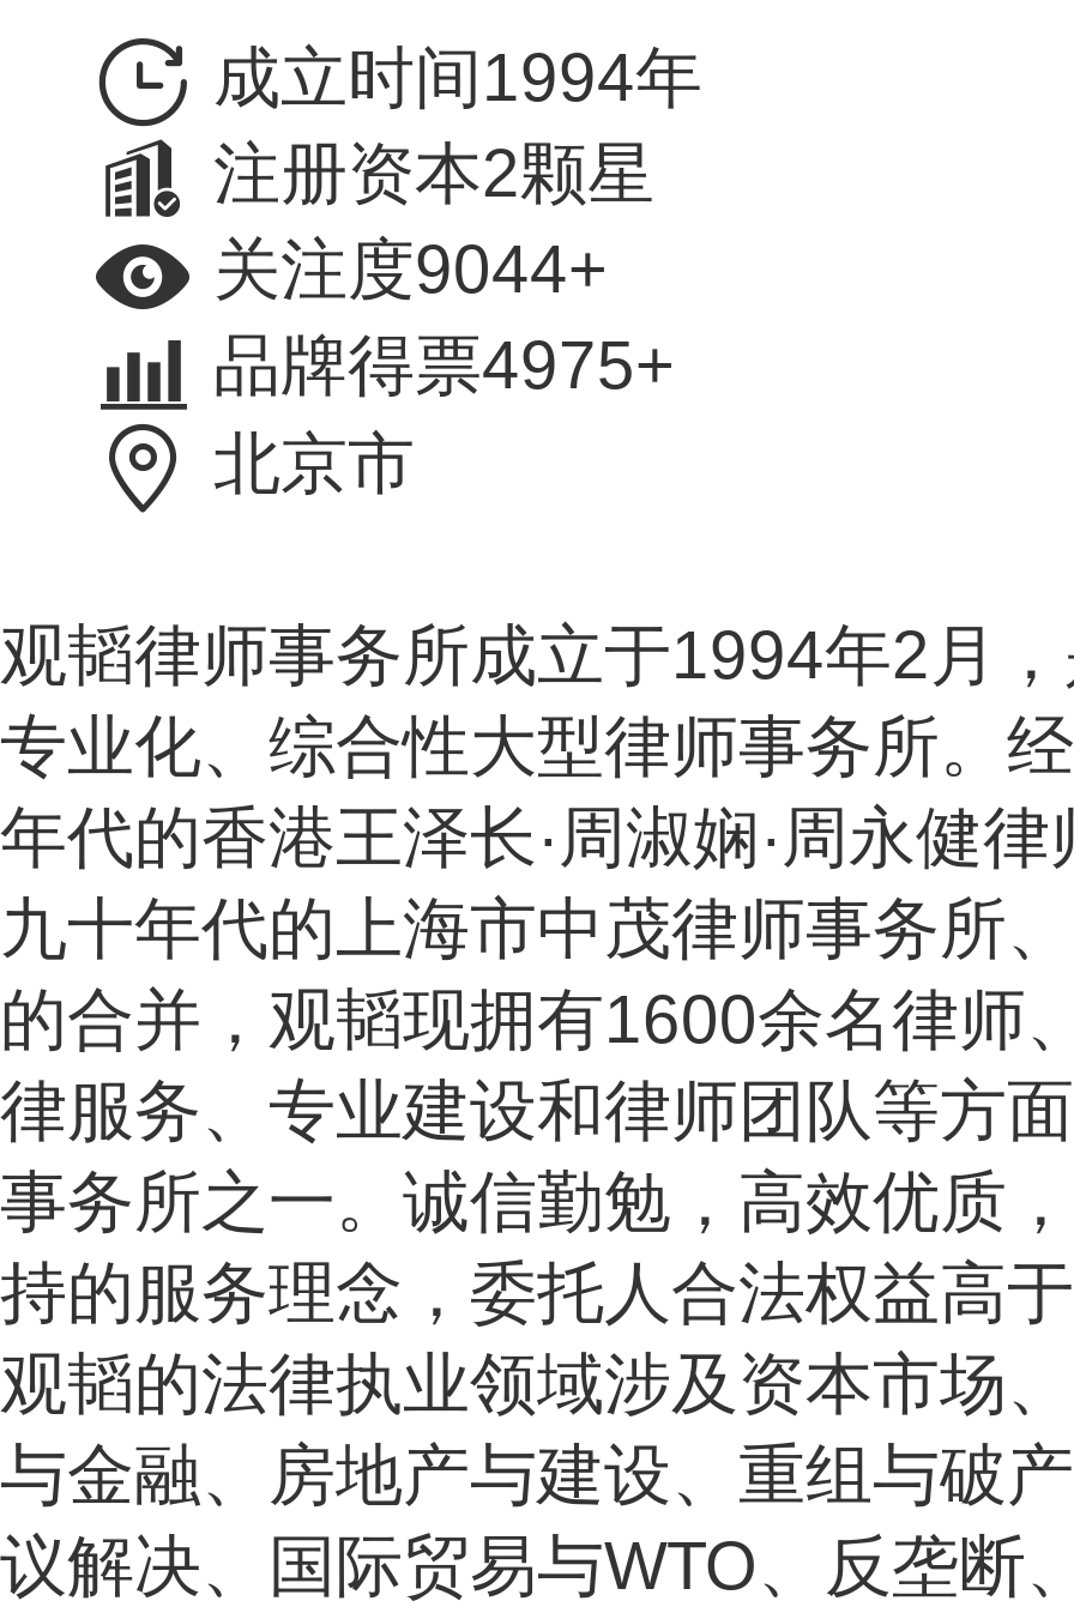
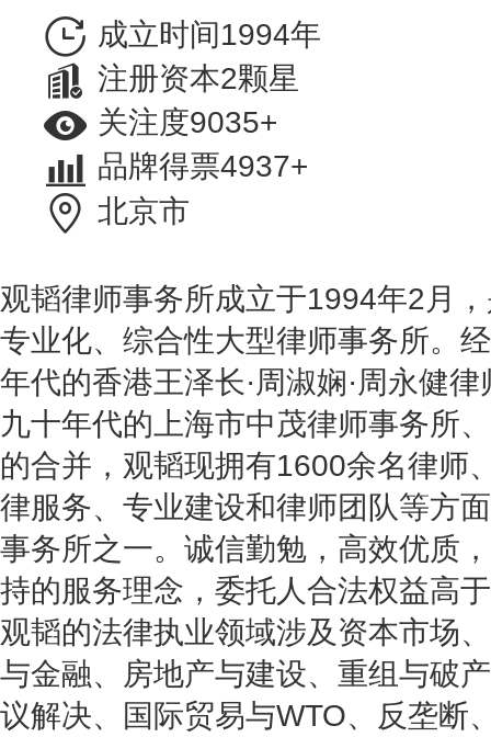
- 关注度9044+
+ 关注度9035+

- 品牌得票4975+
+ 品牌得票4937+
